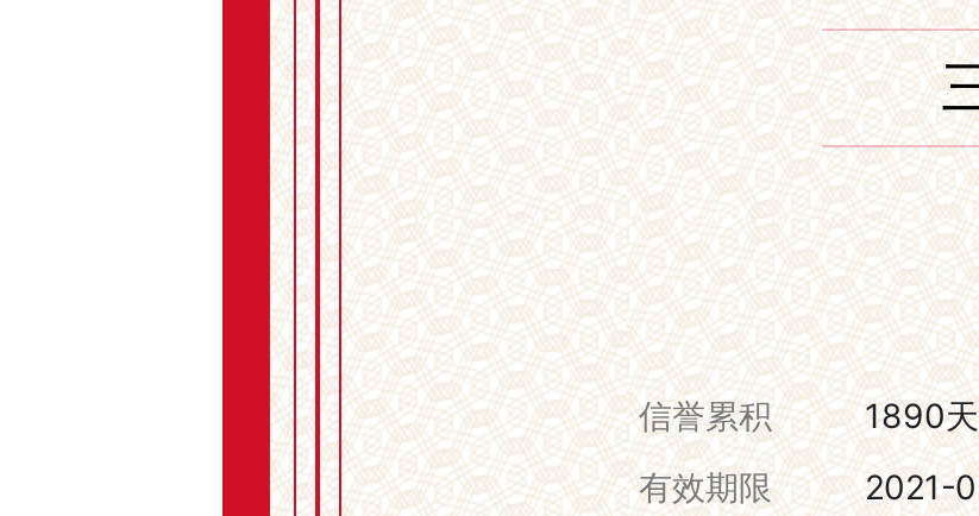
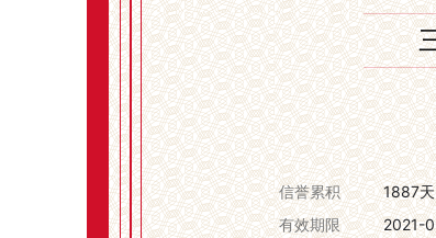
- 1890天
+ 1887天
